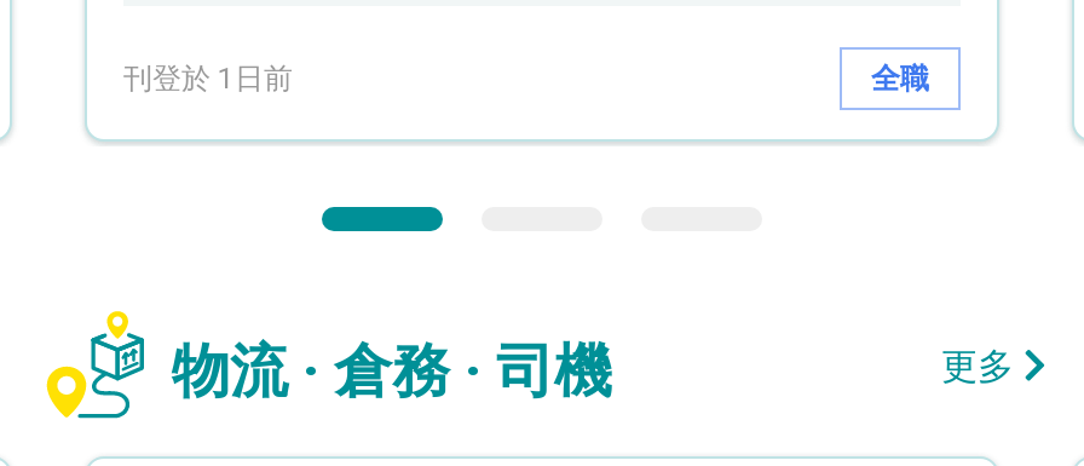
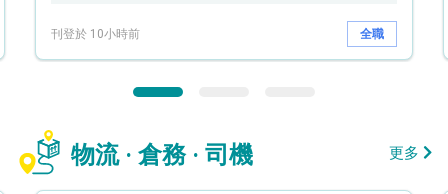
- 刊登於 1日前
+ 刊登於 10小時前
